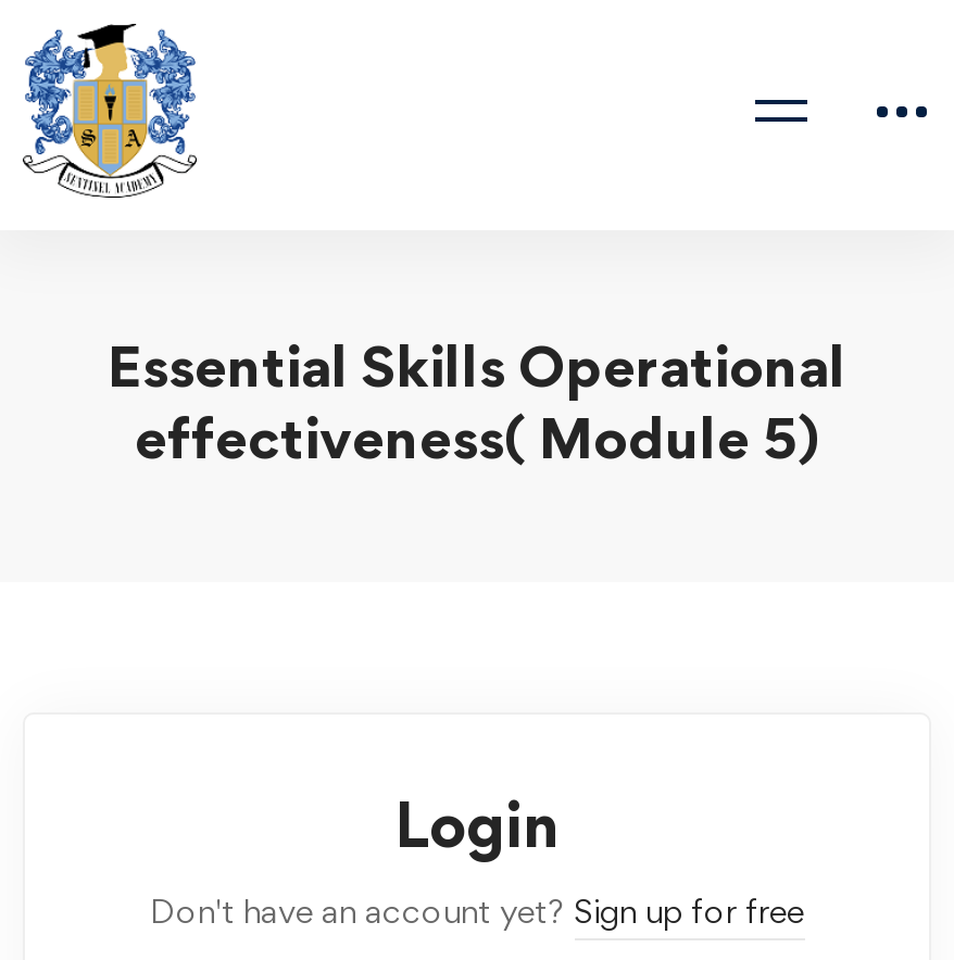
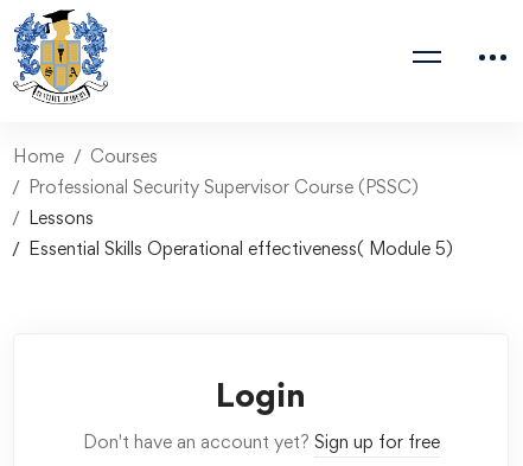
- Essential Skills Operational
- effectiveness( Module 5)
+ Home
+ Courses
+ Professional Security Supervisor Course (PSSC)
+ Lessons
+ Essential Skills Operational effectiveness( Module 5)
